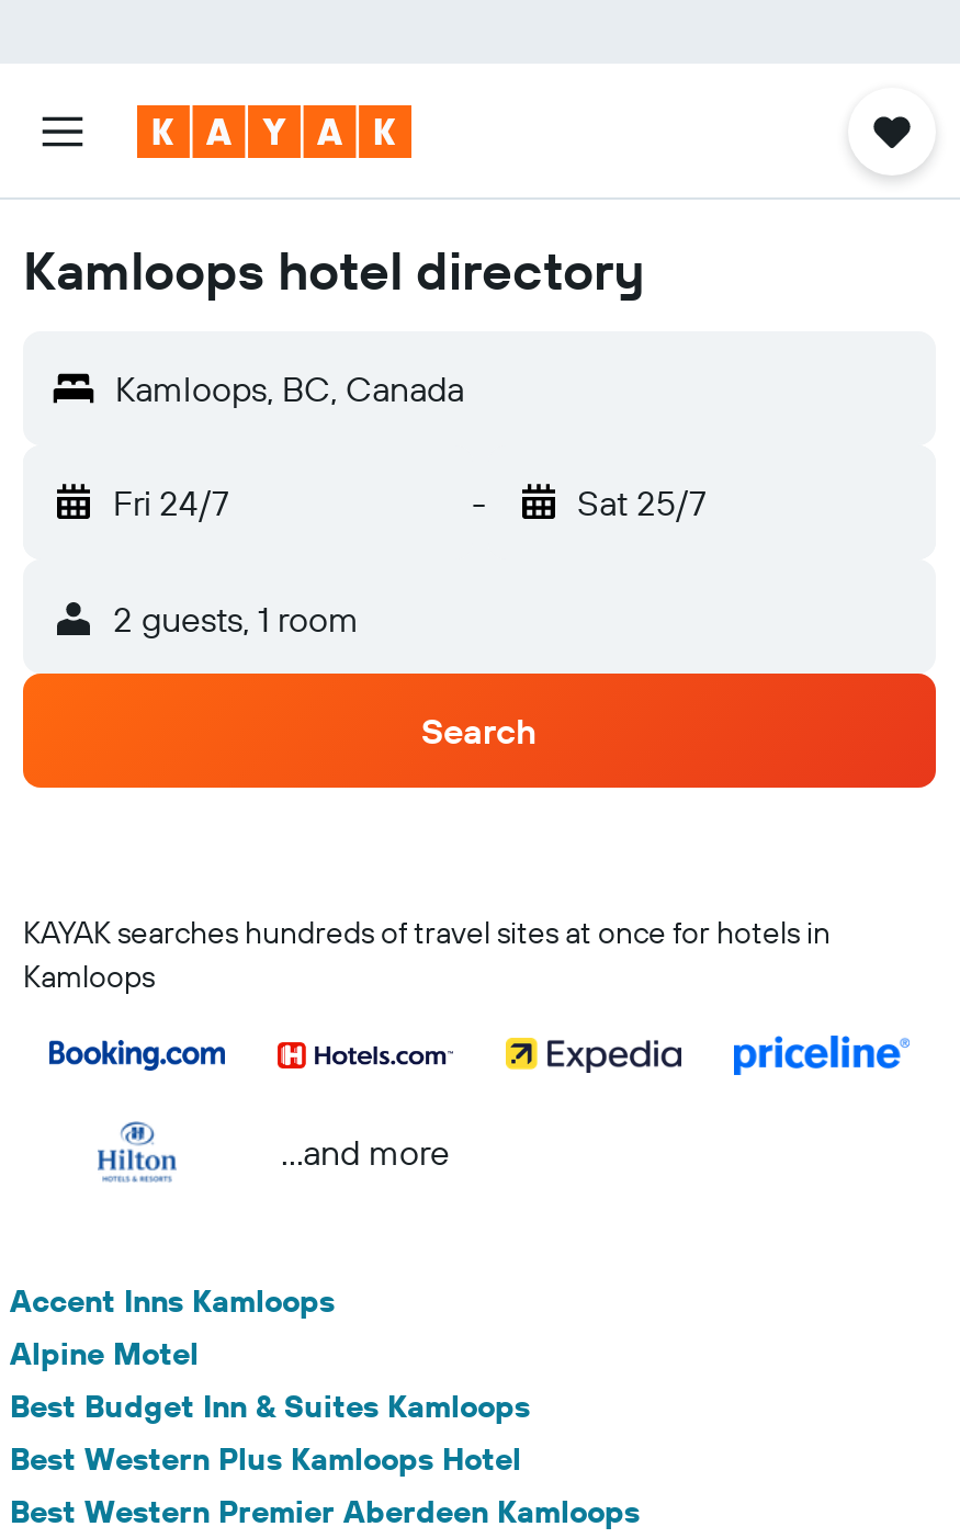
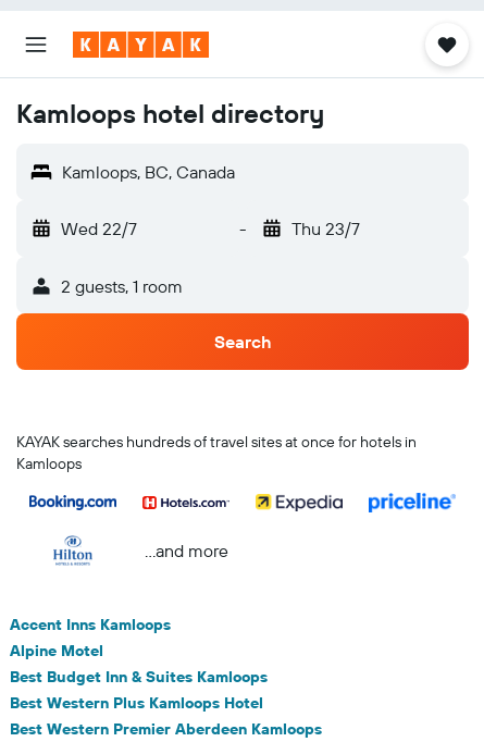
- Fri 24/7
+ Wed 22/7

- Sat 25/7
+ Thu 23/7
